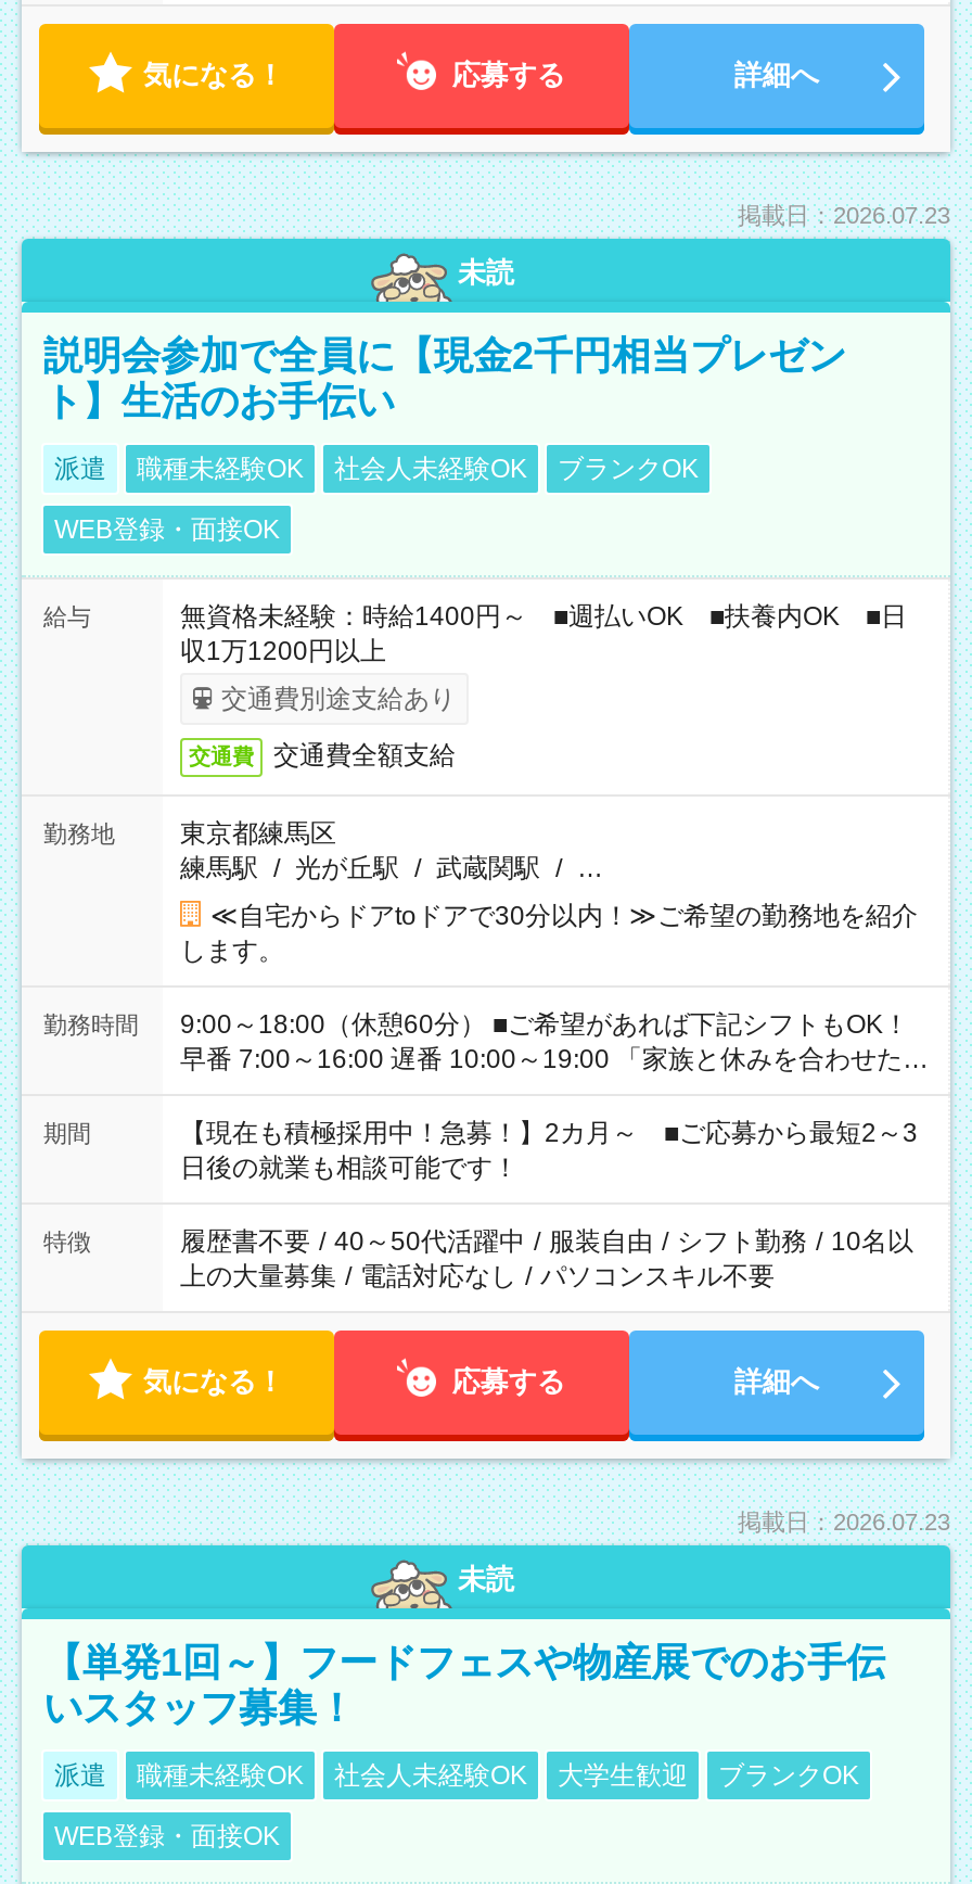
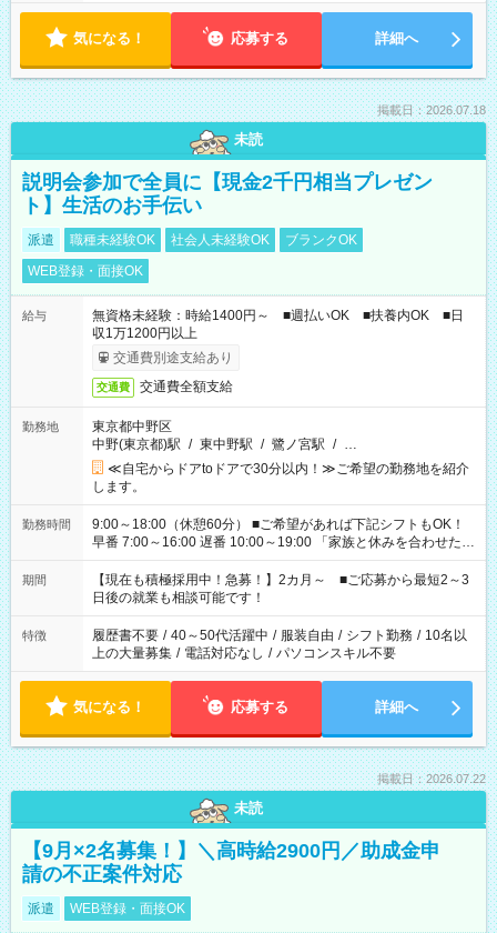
- 掲載日：2026.07.23
+ 掲載日：2026.07.18

- 東京都練馬区
- 練馬駅 / 光が丘駅 / 武蔵関駅 / …
+ 東京都中野区
+ 中野(東京都)駅 / 東中野駅 / 鷺ノ宮駅 / …

- 掲載日：2026.07.23
+ 掲載日：2026.07.22

- 【単発1回～】フードフェスや物産展でのお手伝
- いスタッフ募集！
+ 【9月×2名募集！】＼高時給2900円／助成金申
+ 請の不正案件対応

- 職種未経験OK
- 社会人未経験OK
- 大学生歓迎
- ブランクOK
